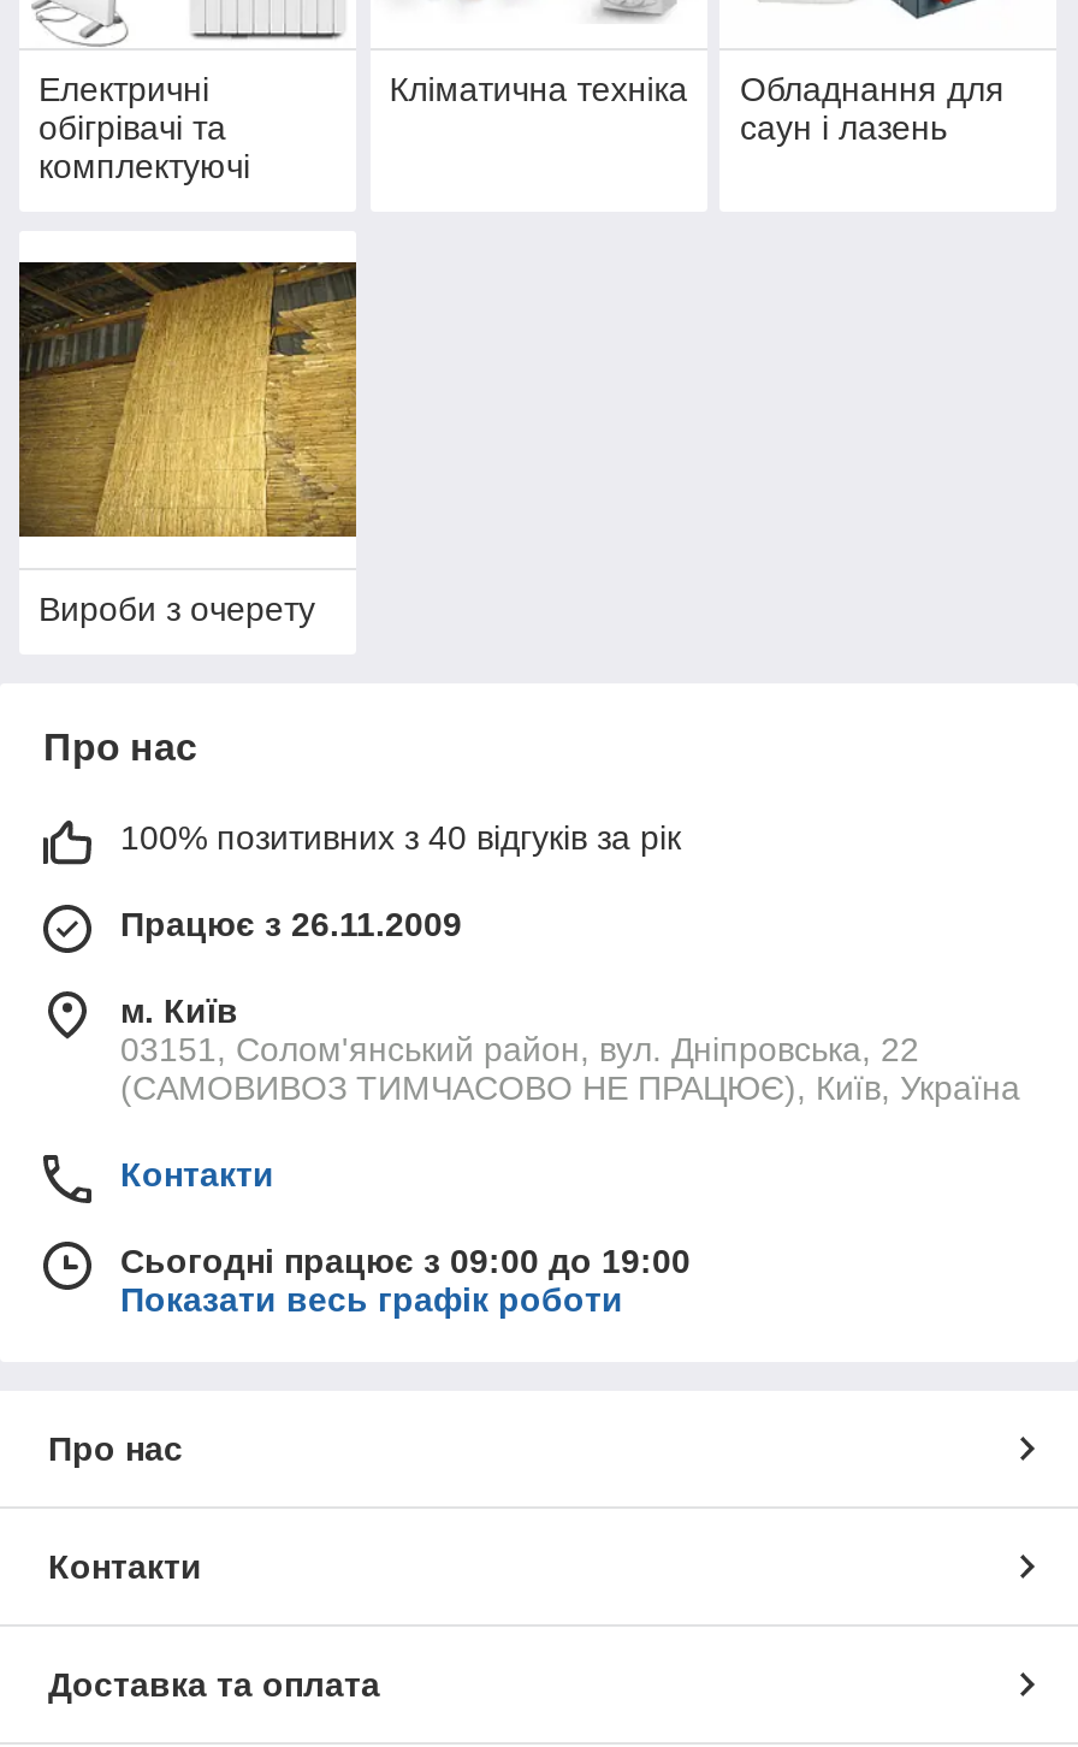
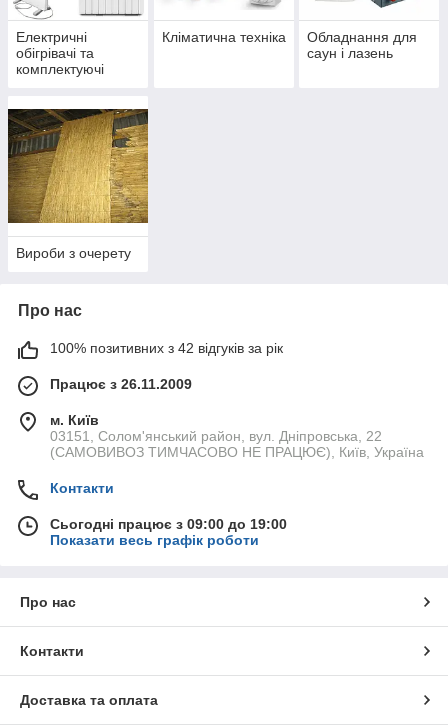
- 100% позитивних з 40 відгуків за рік
+ 100% позитивних з 42 відгуків за рік
